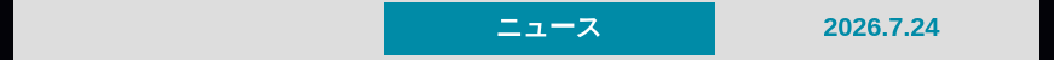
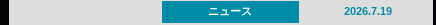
- 2026.7.24
+ 2026.7.19
